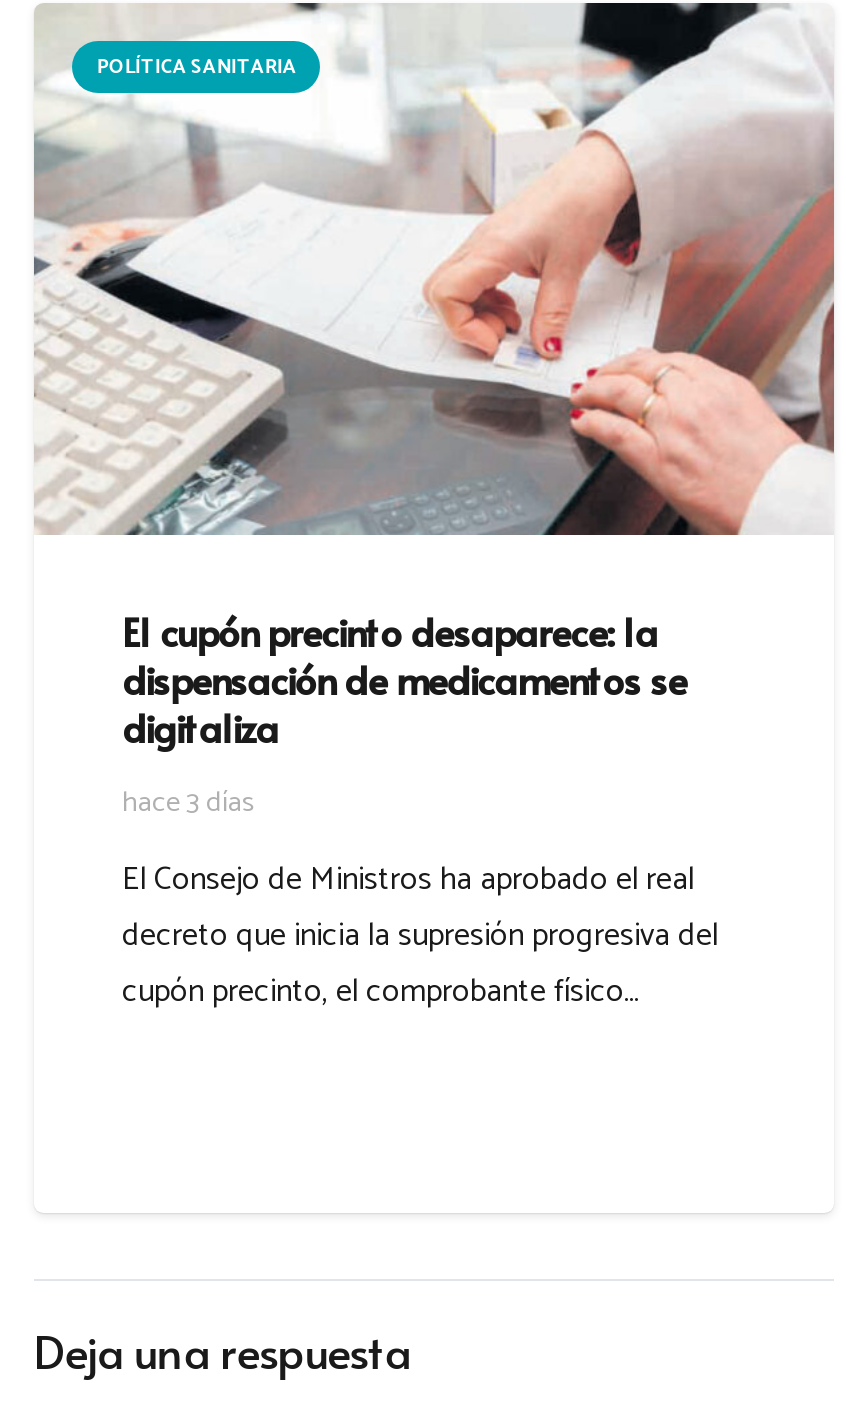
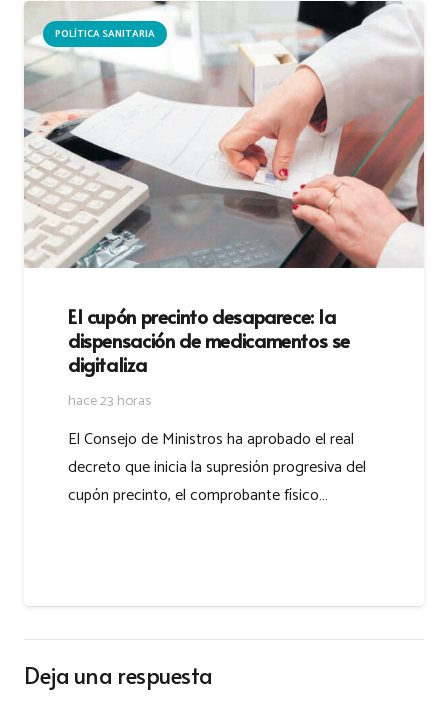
- hace 3 días
+ hace 23 horas
